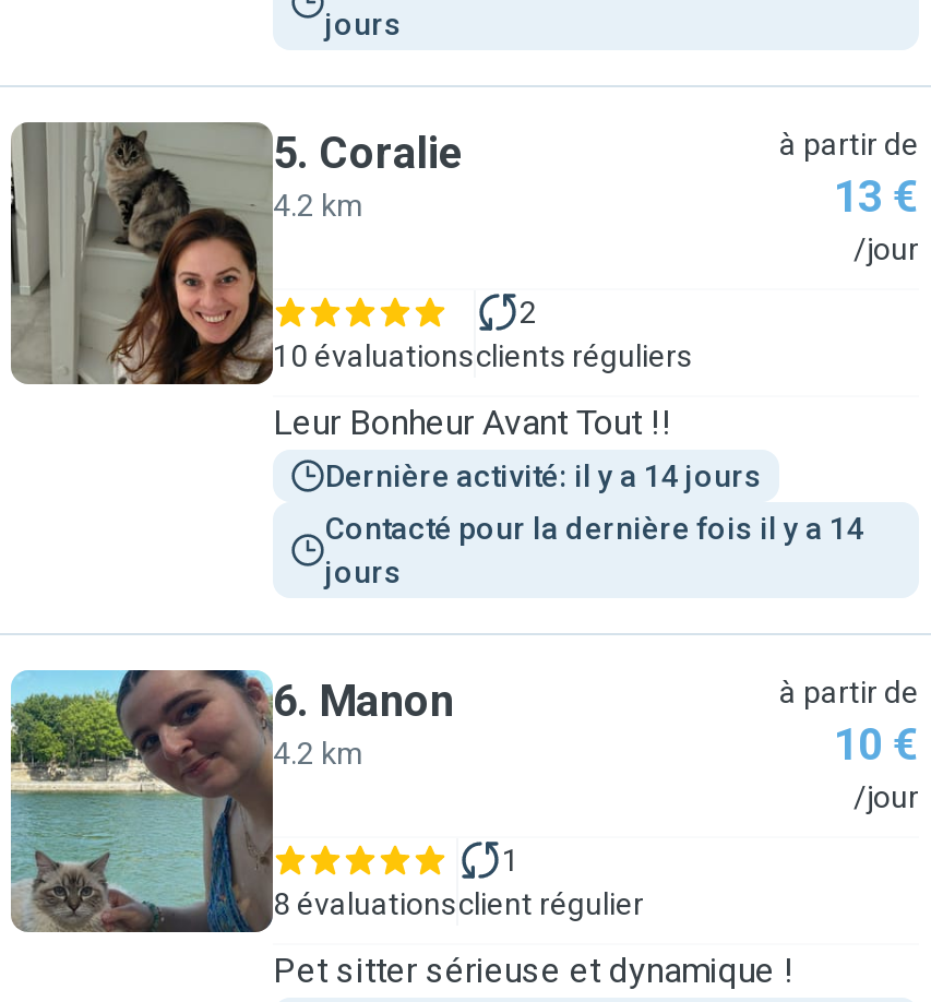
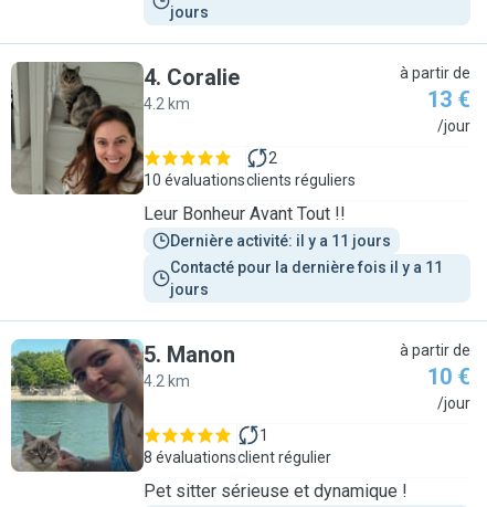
- 5. Coralie
+ 4. Coralie

- Dernière activité: il y a 14 jours
+ Dernière activité: il y a 11 jours

- Contacté pour la dernière fois il y a 14
+ Contacté pour la dernière fois il y a 11

- 6. Manon
+ 5. Manon
